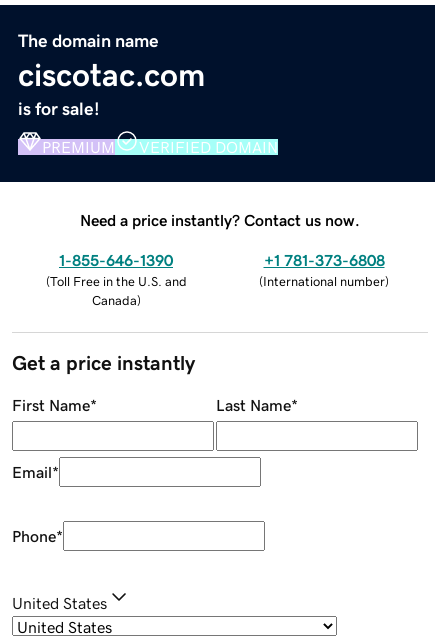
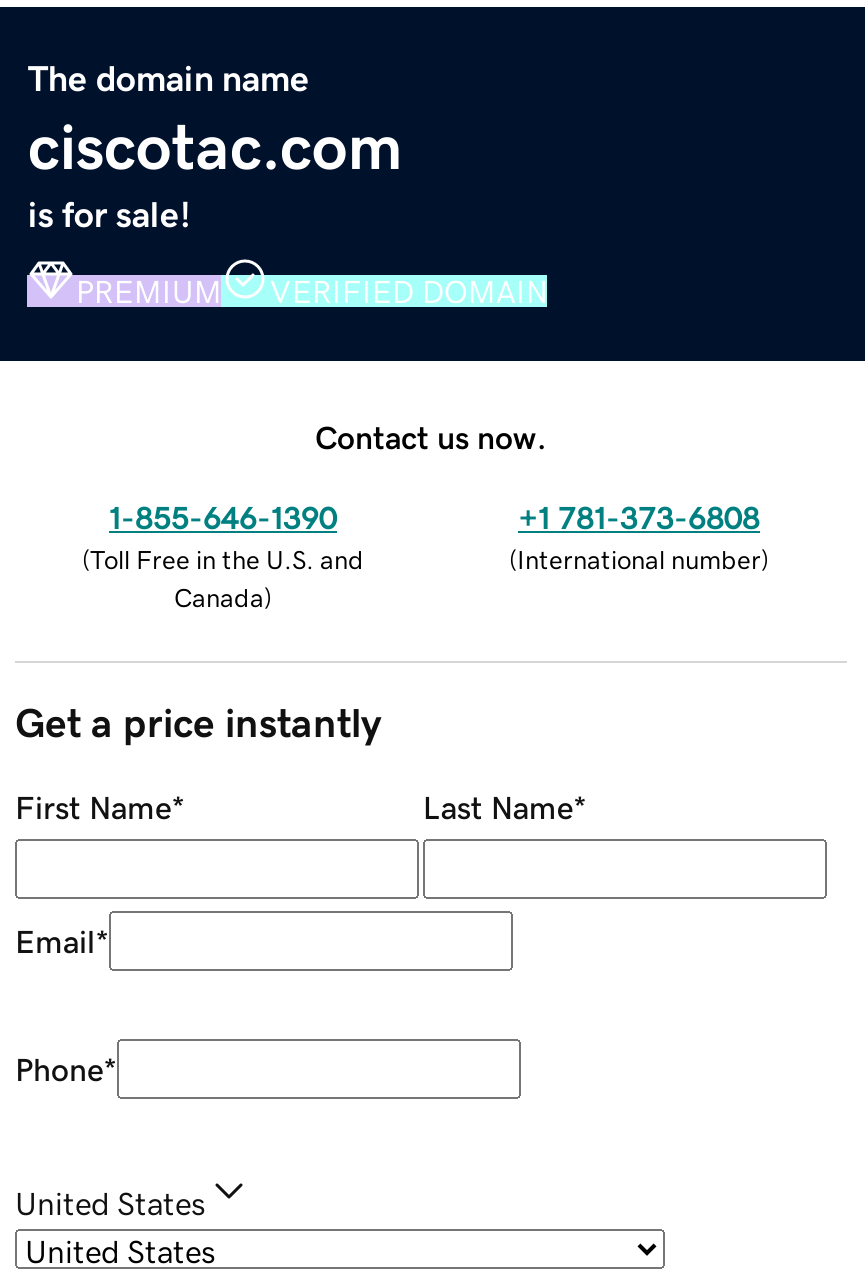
- Need a price instantly? Contact us now.
+ Contact us now.
